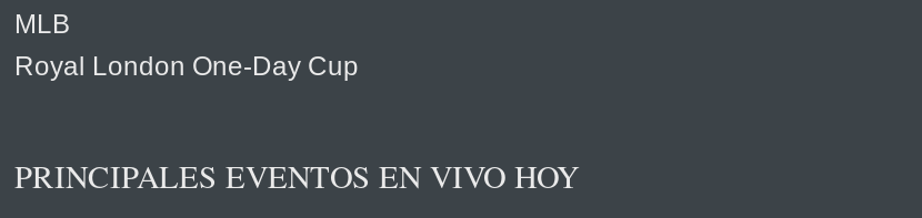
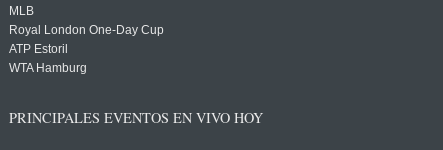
+ ATP Estoril
+ WTA Hamburg
